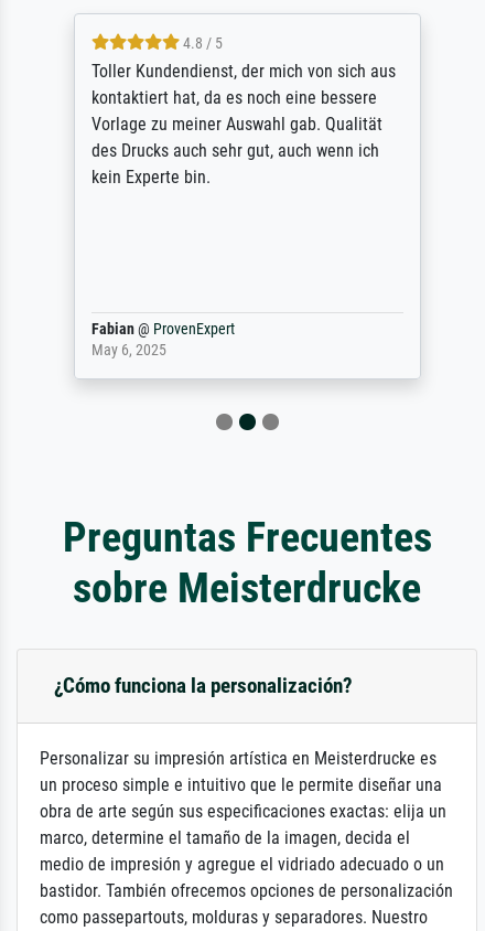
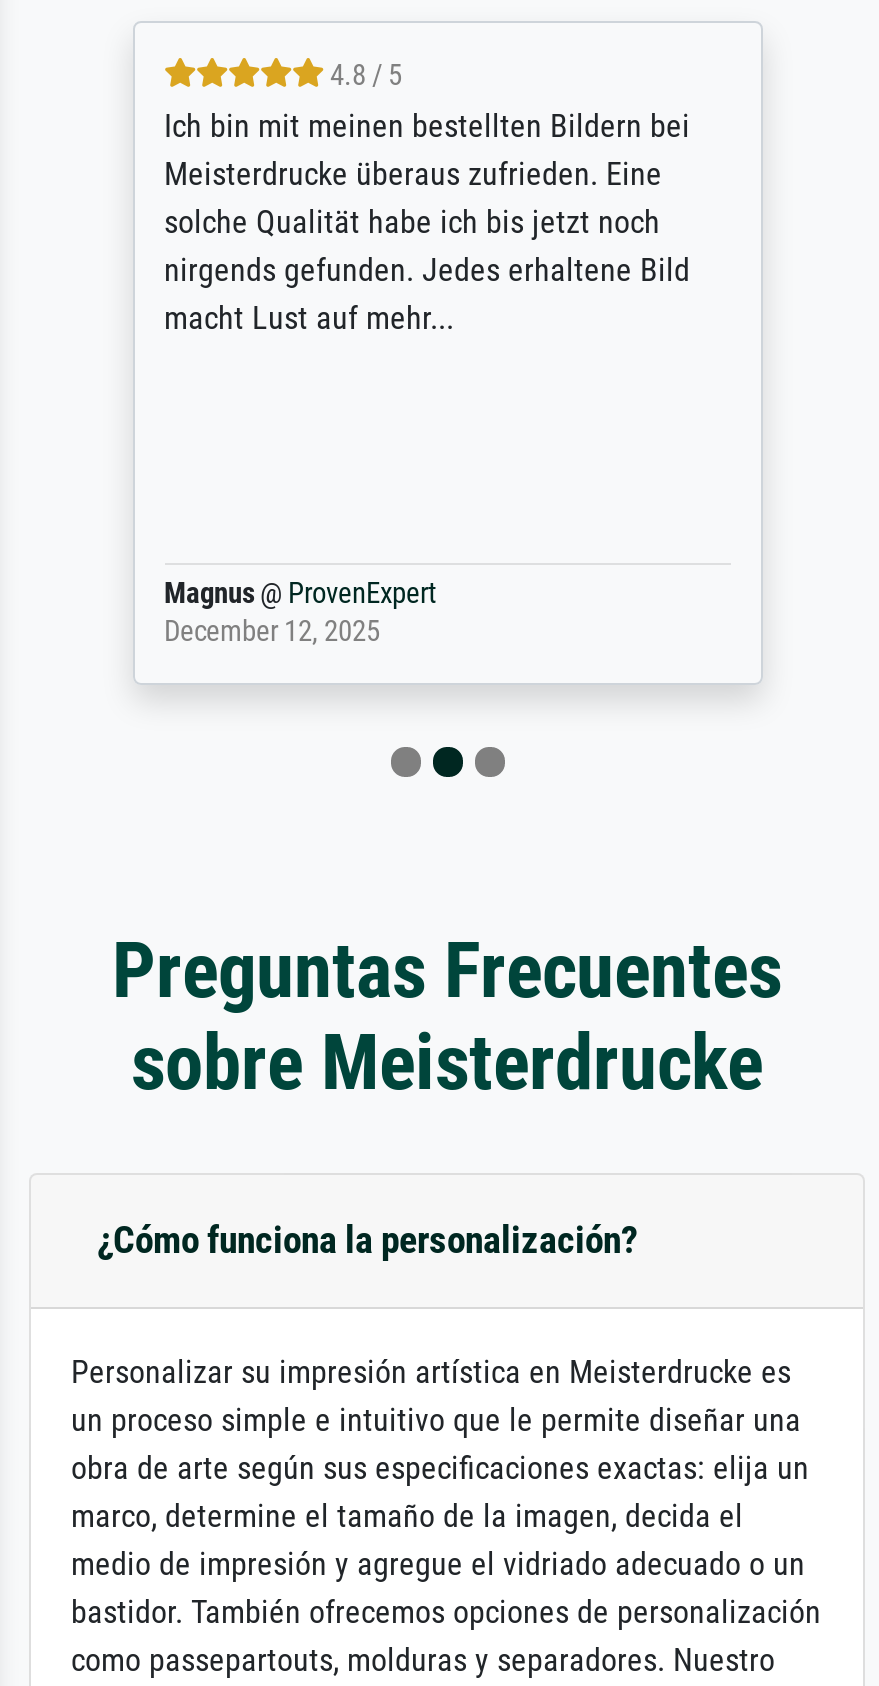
- Toller Kundendienst, der mich von sich aus
- kontaktiert hat, da es noch eine bessere
- Vorlage zu meiner Auswahl gab. Qualität
- des Drucks auch sehr gut, auch wenn ich
- kein Experte bin.
+ Ich bin mit meinen bestellten Bildern bei
+ Meisterdrucke überaus zufrieden. Eine
+ solche Qualität habe ich bis jetzt noch
+ nirgends gefunden. Jedes erhaltene Bild
+ macht Lust auf mehr...

- Fabian @ ProvenExpert
- May 6, 2025
+ Magnus @ ProvenExpert
+ December 12, 2025
